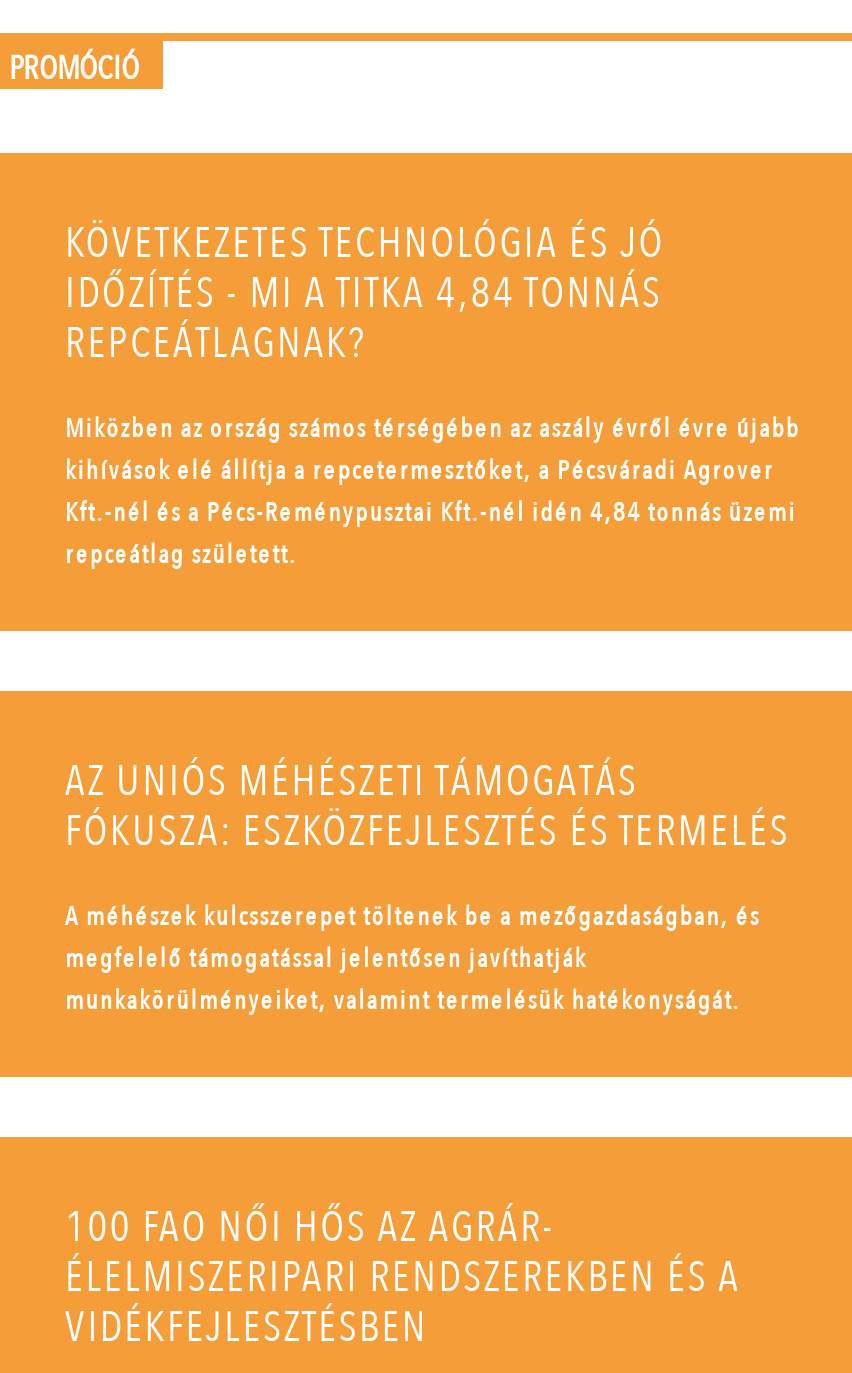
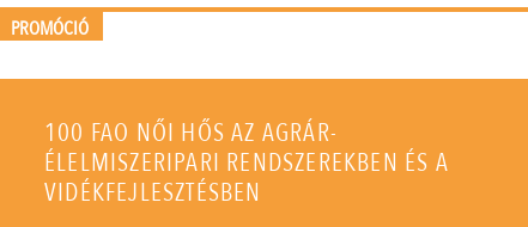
- KÖVETKEZETES TECHNOLÓGIA ÉS JÓ
- IDŐZÍTÉS - MI A TITKA 4,84 TONNÁS
- REPCEÁTLAGNAK?
- Miközben az ország számos térségében az aszály évről évre újabb
- kihívások elé állítja a repcetermesztőket, a Pécsváradi Agrover
- Kft.-nél és a Pécs-Reménypusztai Kft.-nél idén 4,84 tonnás üzemi
- repceátlag született.

- AZ UNIÓS MÉHÉSZETI TÁMOGATÁS
- FÓKUSZA: ESZKÖZFEJLESZTÉS ÉS TERMELÉS
- A méhészek kulcsszerepet töltenek be a mezőgazdaságban, és
- megfelelő támogatással jelentősen javíthatják
- munkakörülményeiket, valamint termelésük hatékonyságát.
